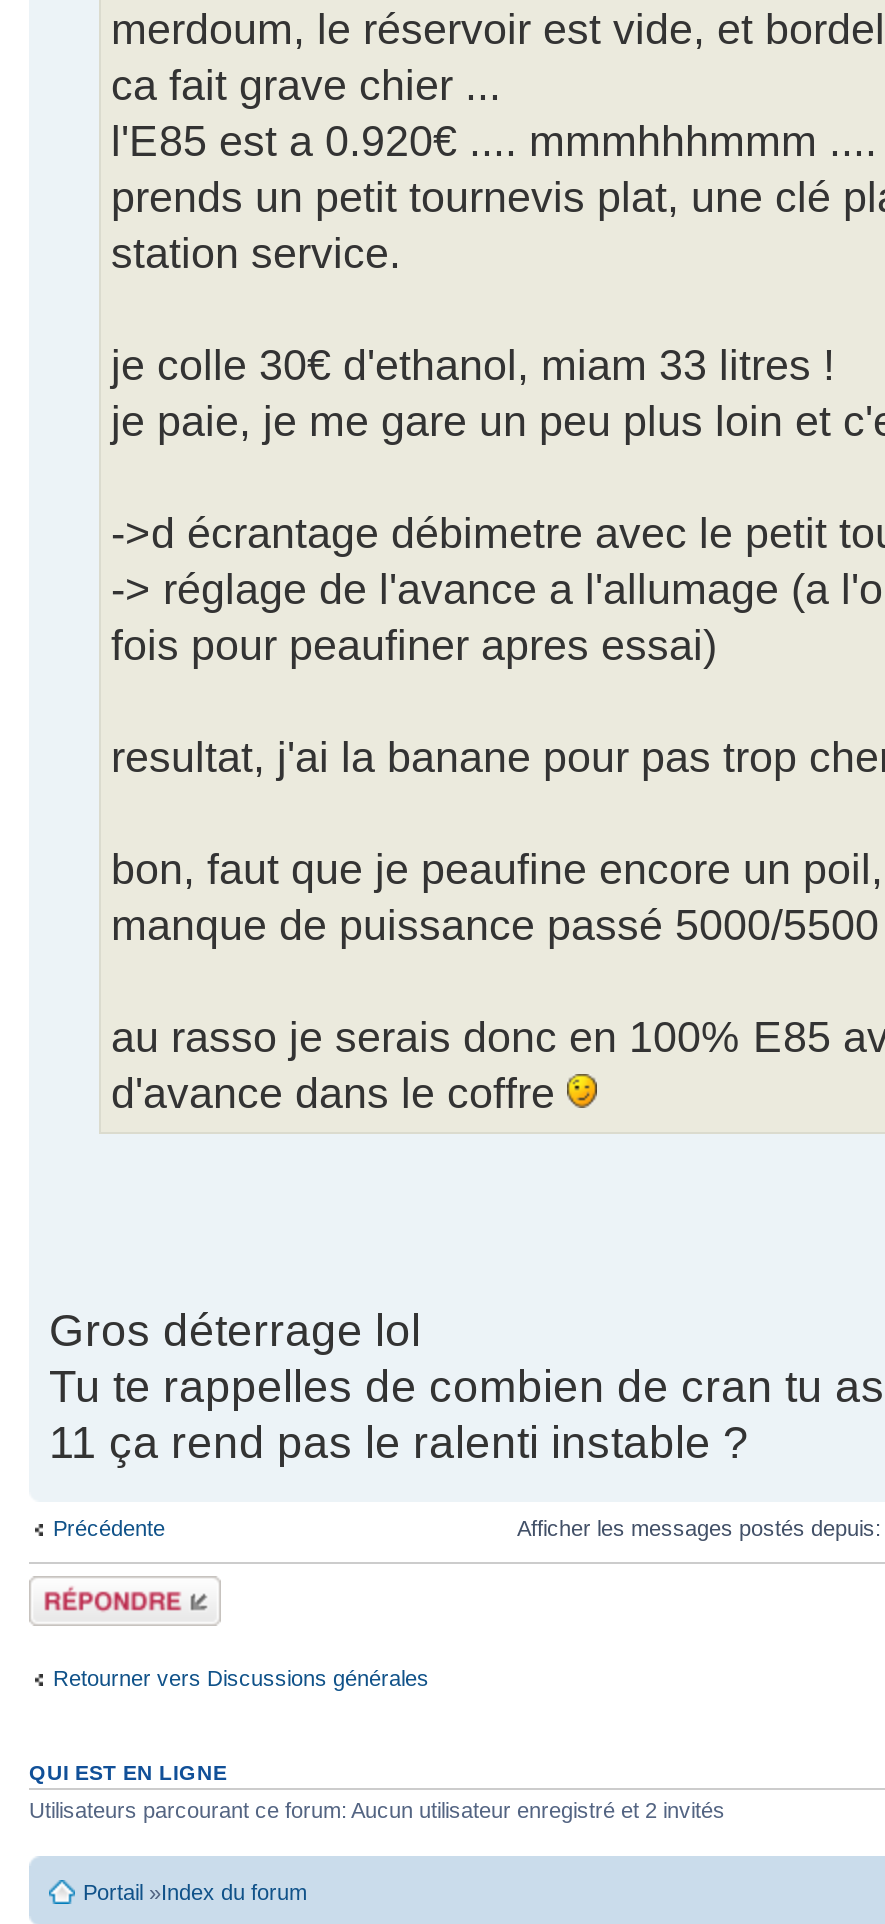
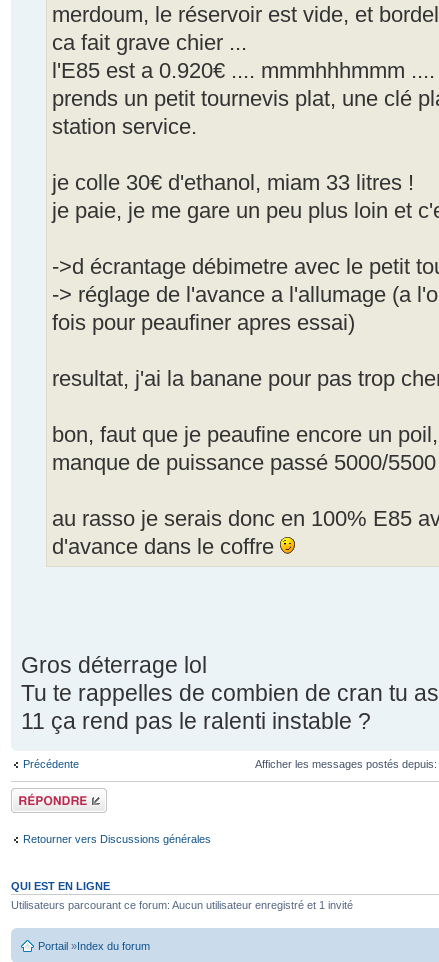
- Utilisateurs parcourant ce forum: Aucun utilisateur enregistré et 2 invités
+ Utilisateurs parcourant ce forum: Aucun utilisateur enregistré et 1 invité
